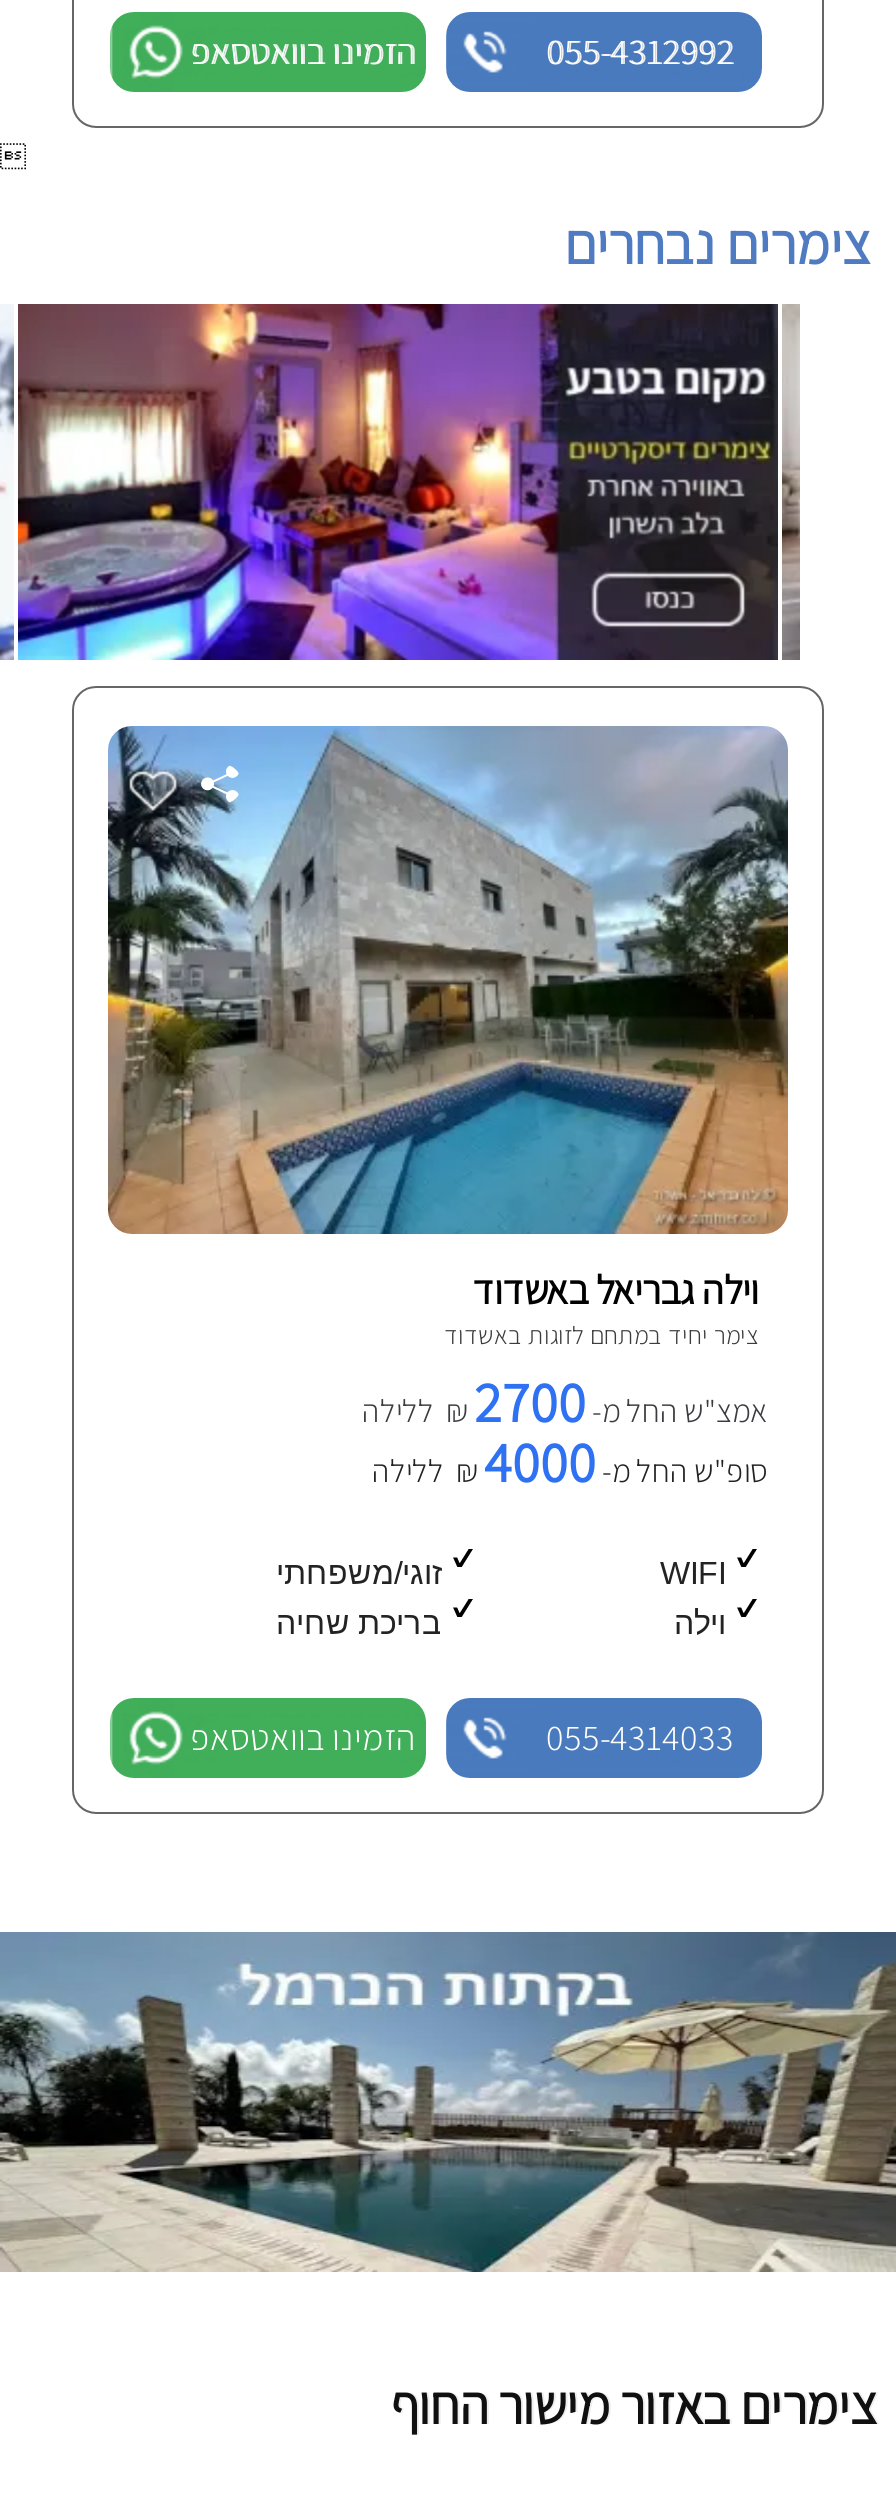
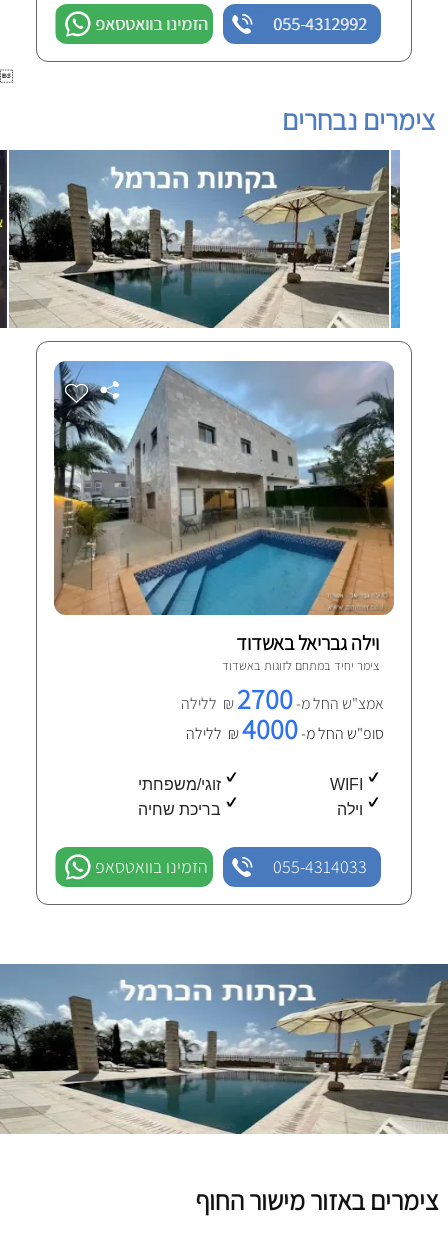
- [image]
+ [image]
